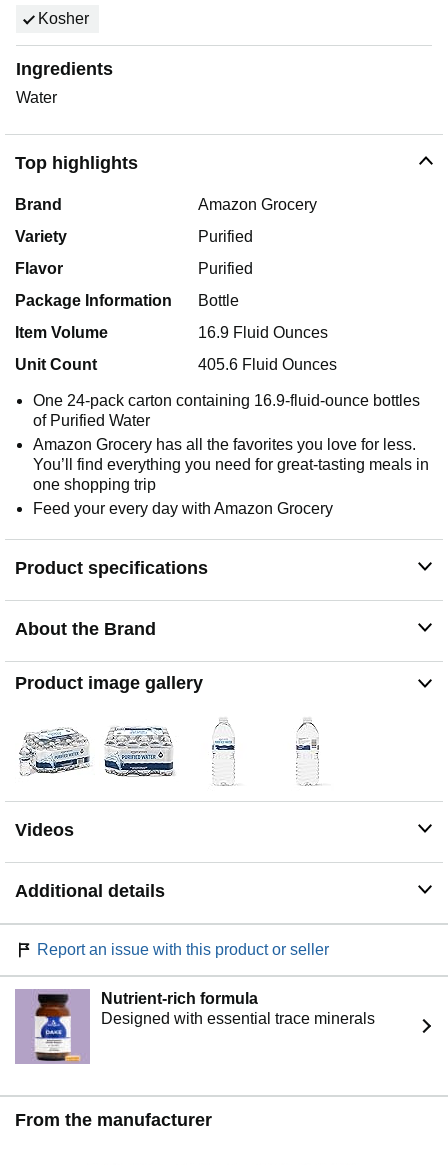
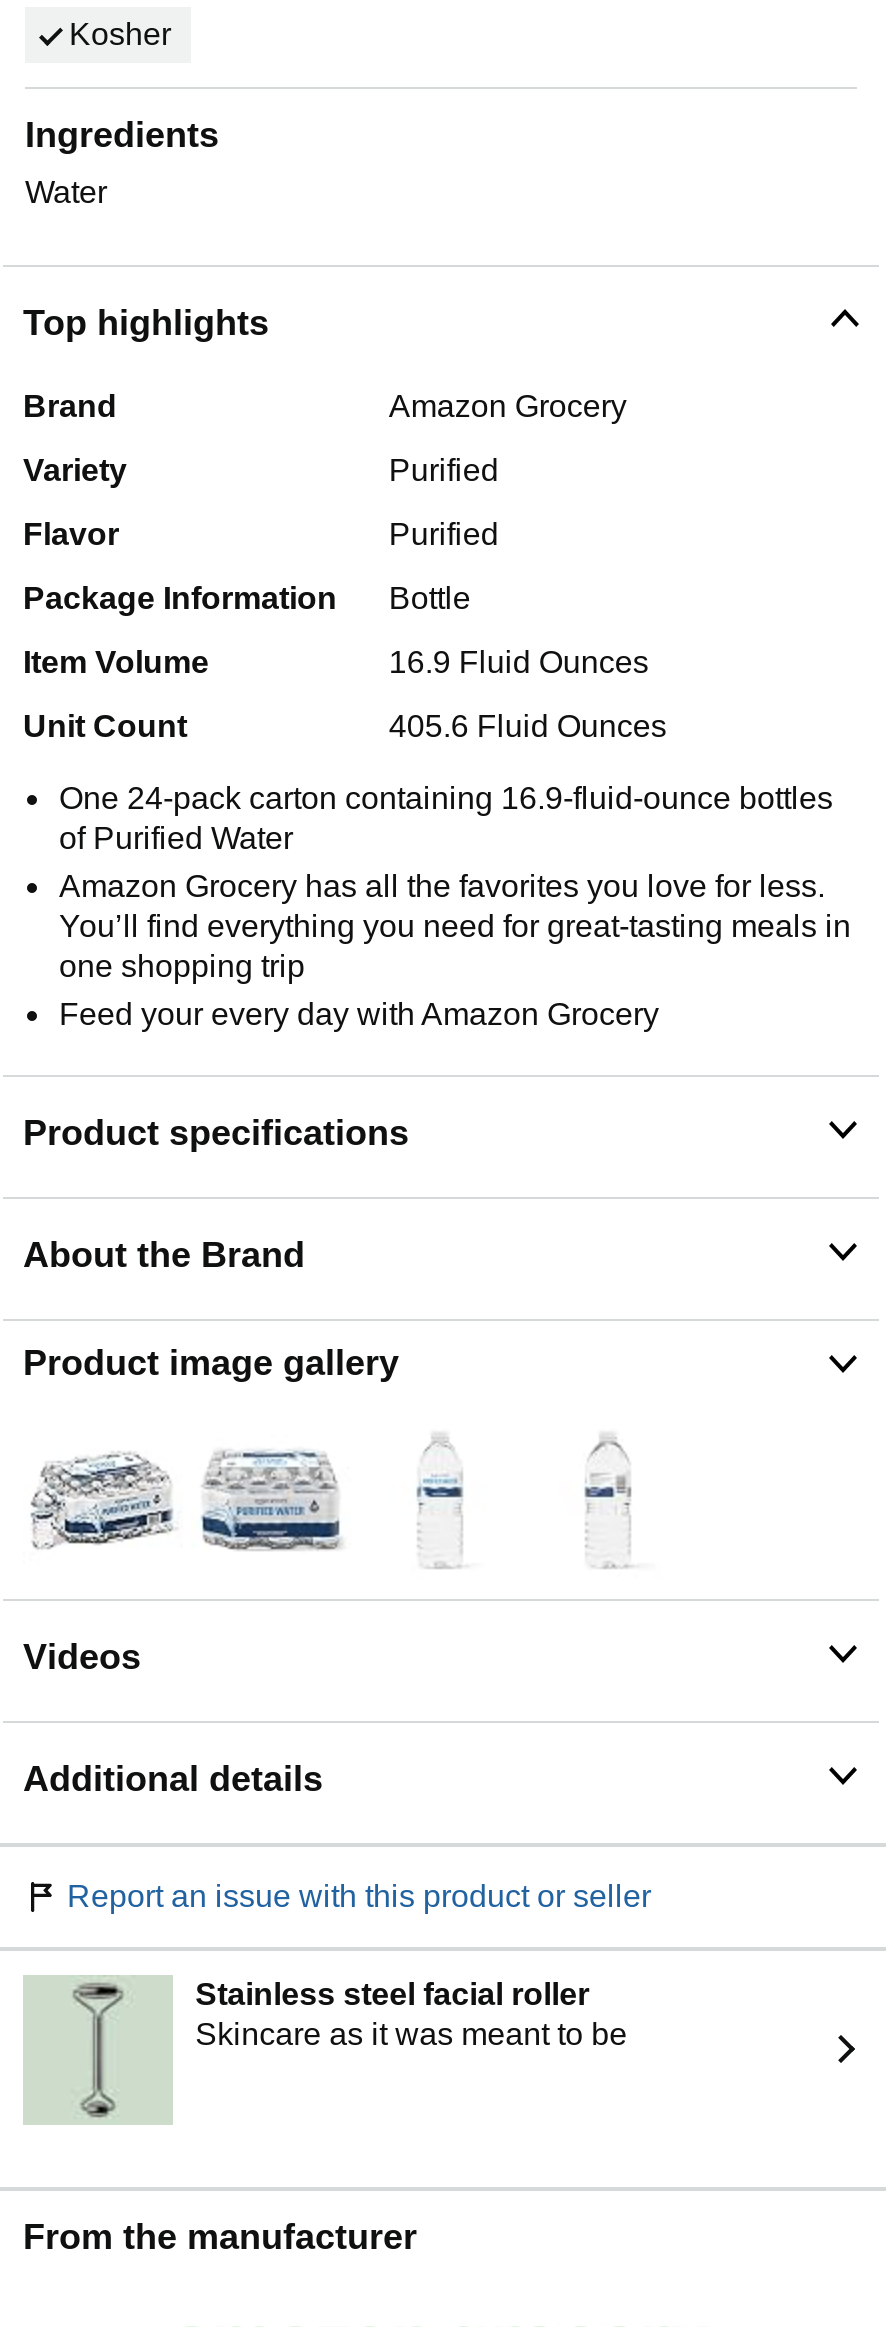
- [image]
- Nutrient-rich formula
- Designed with essential trace minerals
+ [image]
+ Stainless steel facial roller
+ Skincare as it was meant to be
